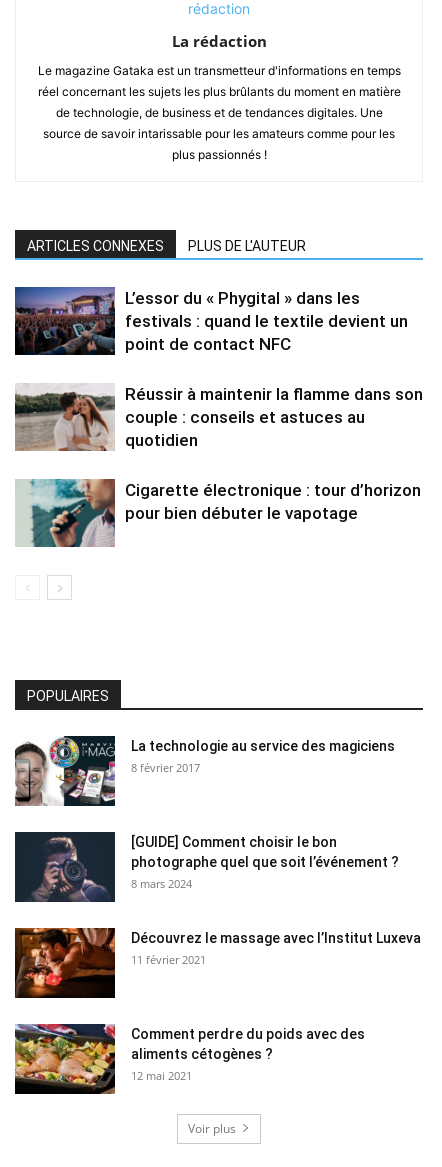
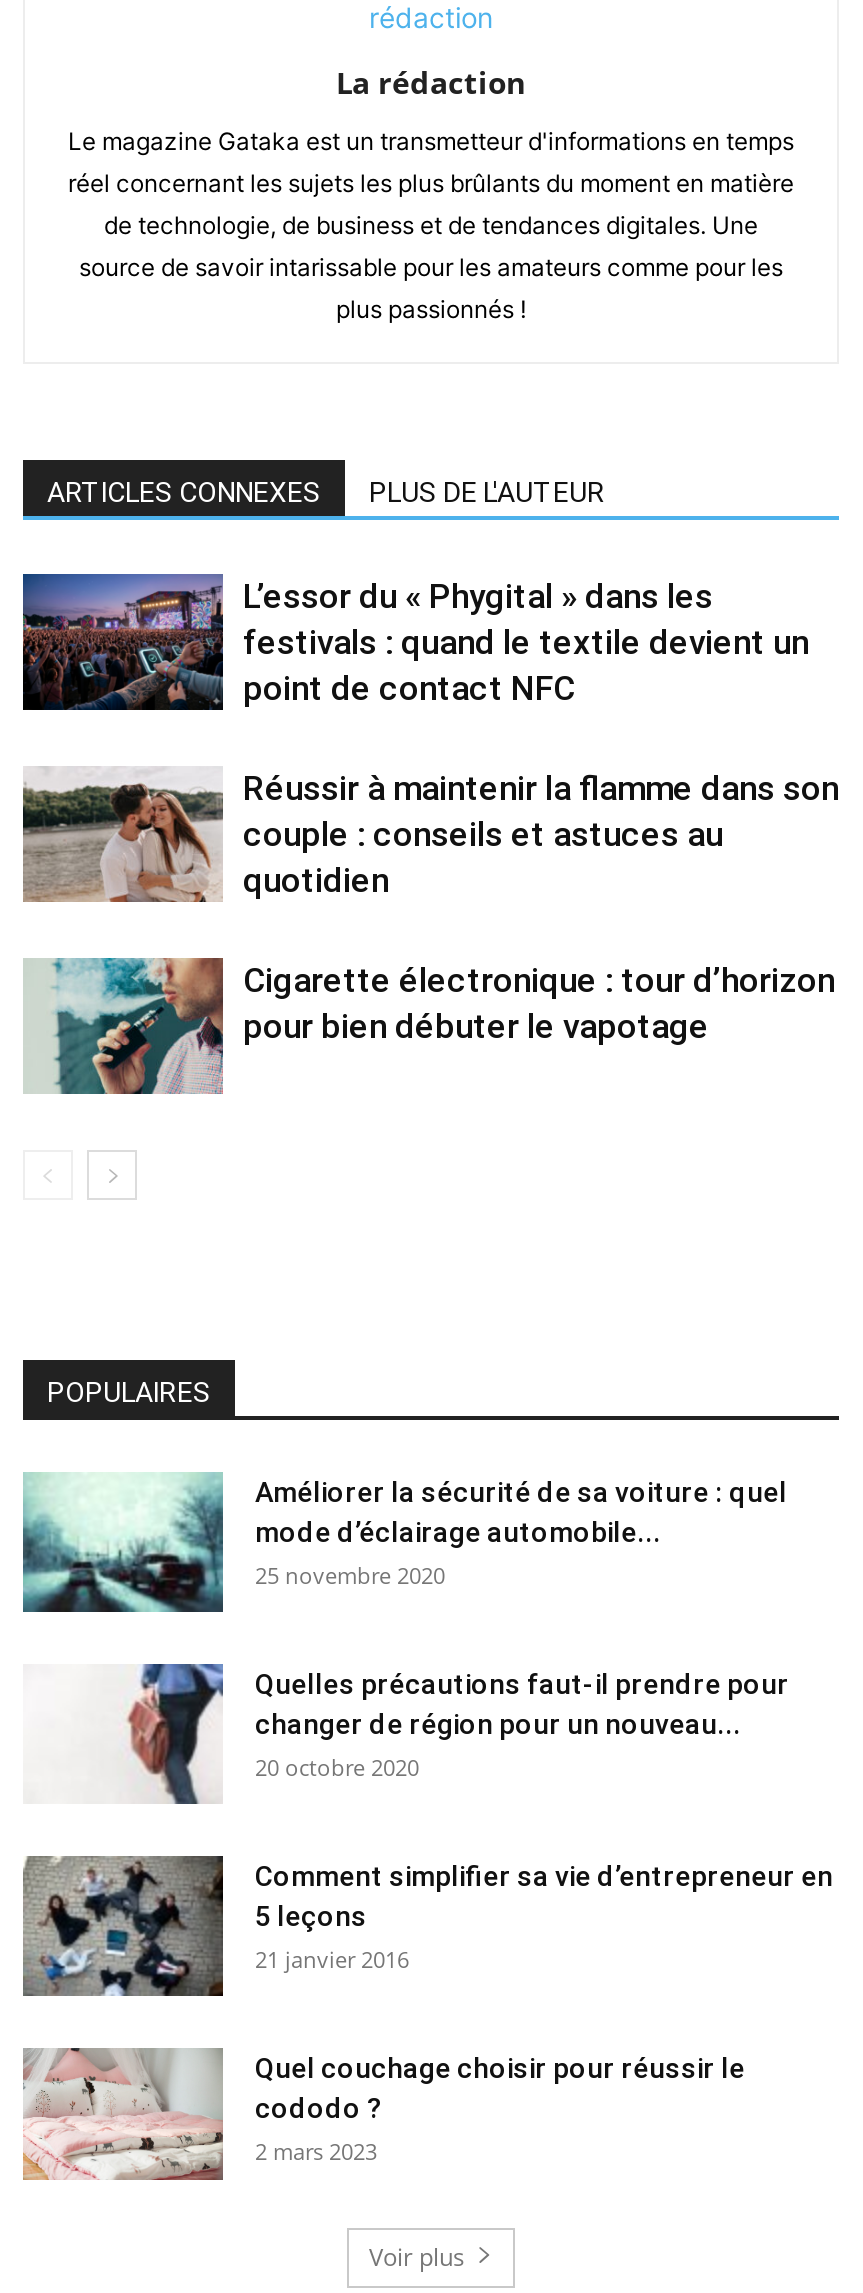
- [image]
- La technologie au service des magiciens
- 8 février 2017
+ [image]
+ Améliorer la sécurité de sa voiture : quel
+ mode d’éclairage automobile...
+ 25 novembre 2020

- [image]
- [GUIDE] Comment choisir le bon
- photographe quel que soit l’événement ?
- 8 mars 2024
+ [image]
+ Quelles précautions faut-il prendre pour
+ changer de région pour un nouveau...
+ 20 octobre 2020

- [image]
- Découvrez le massage avec l’Institut Luxeva
- 11 février 2021
+ [image]
+ Comment simplifier sa vie d’entrepreneur en
+ 5 leçons
+ 21 janvier 2016

- [image]
- Comment perdre du poids avec des
- aliments cétogènes ?
- 12 mai 2021
+ [image]
+ Quel couchage choisir pour réussir le
+ cododo ?
+ 2 mars 2023
